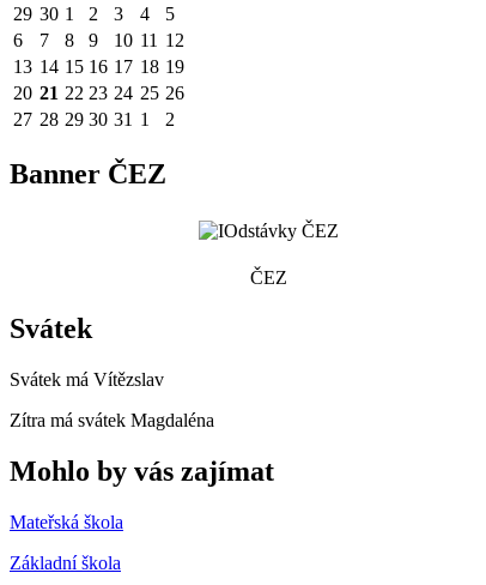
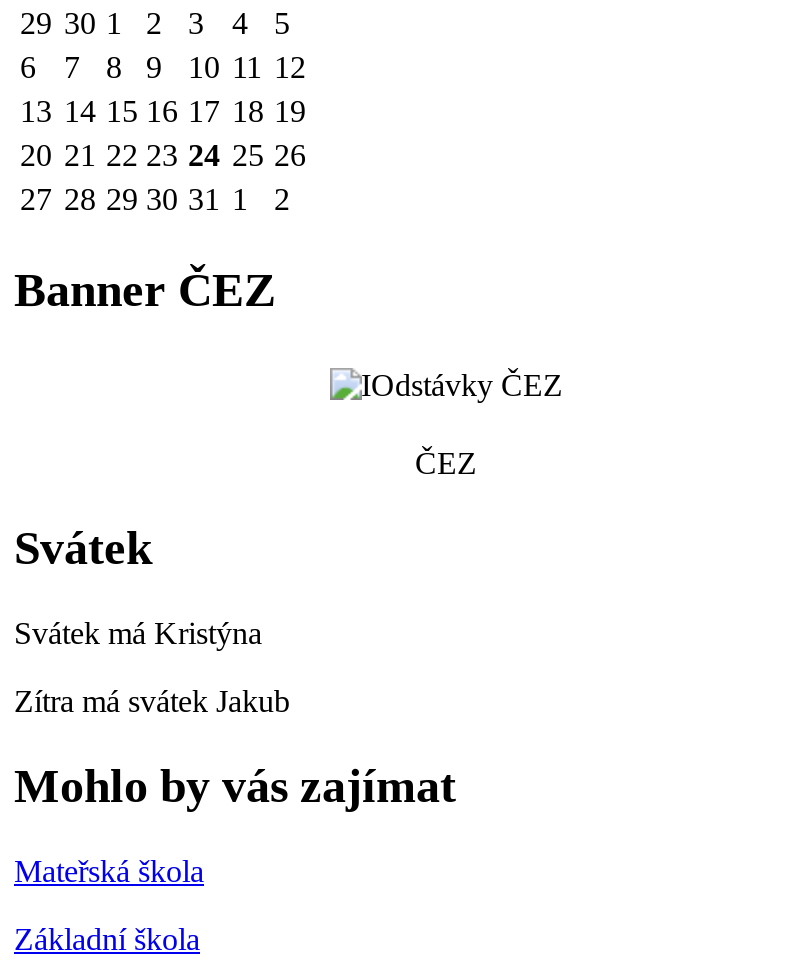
- Svátek má Vítězslav
+ Svátek má Kristýna

- Zítra má svátek Magdaléna
+ Zítra má svátek Jakub
